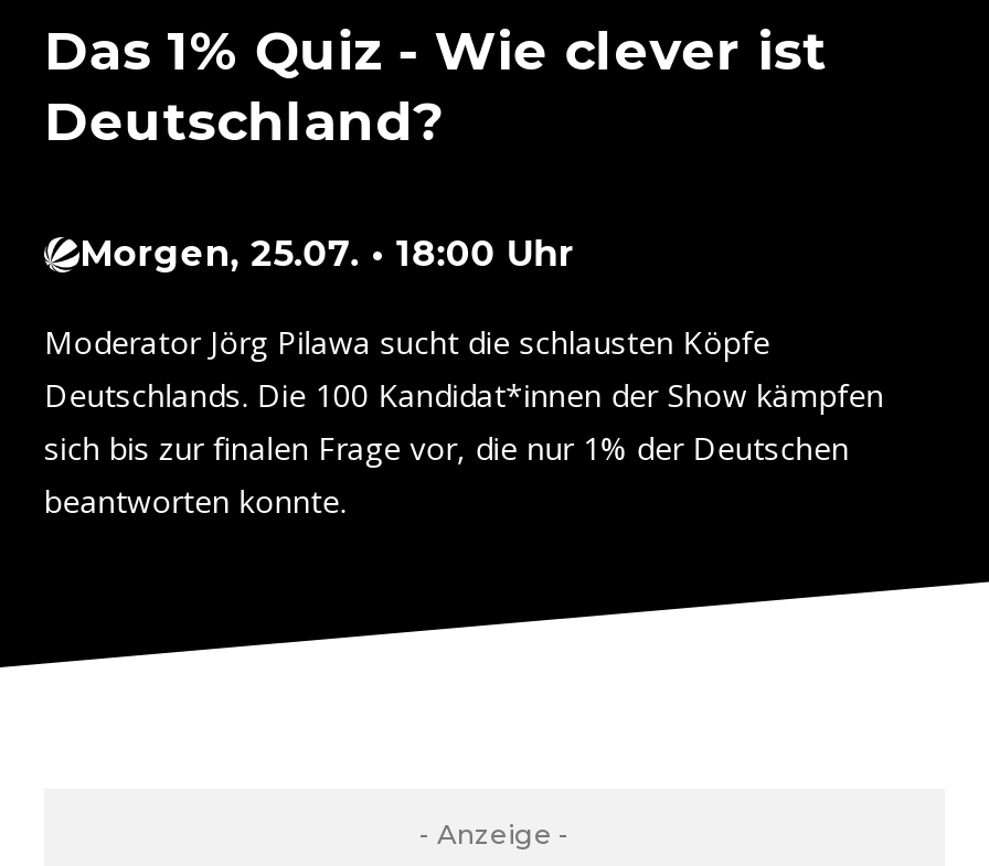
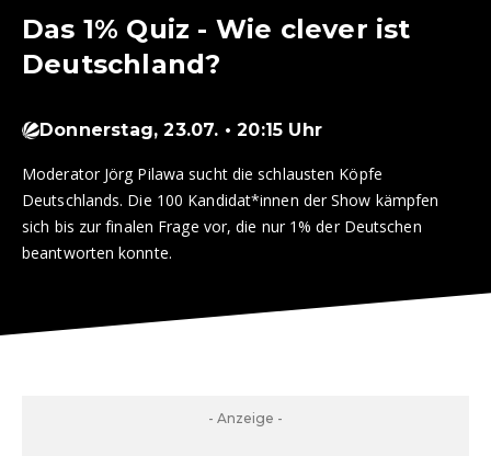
- Morgen, 25.07. • 18:00 Uhr
+ Donnerstag, 23.07. • 20:15 Uhr
